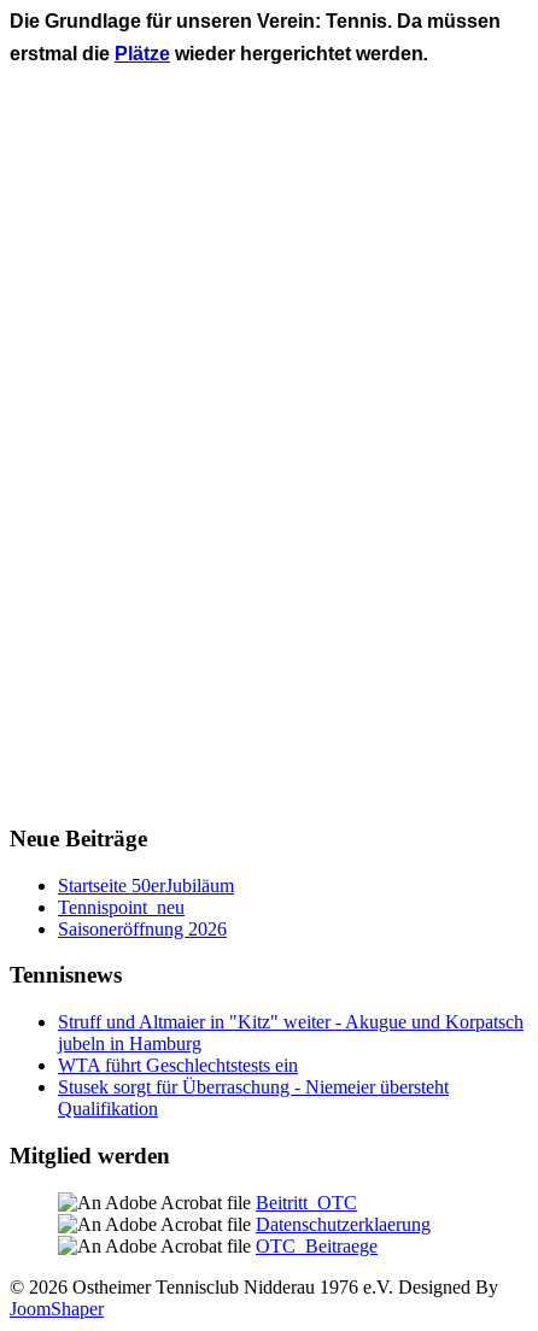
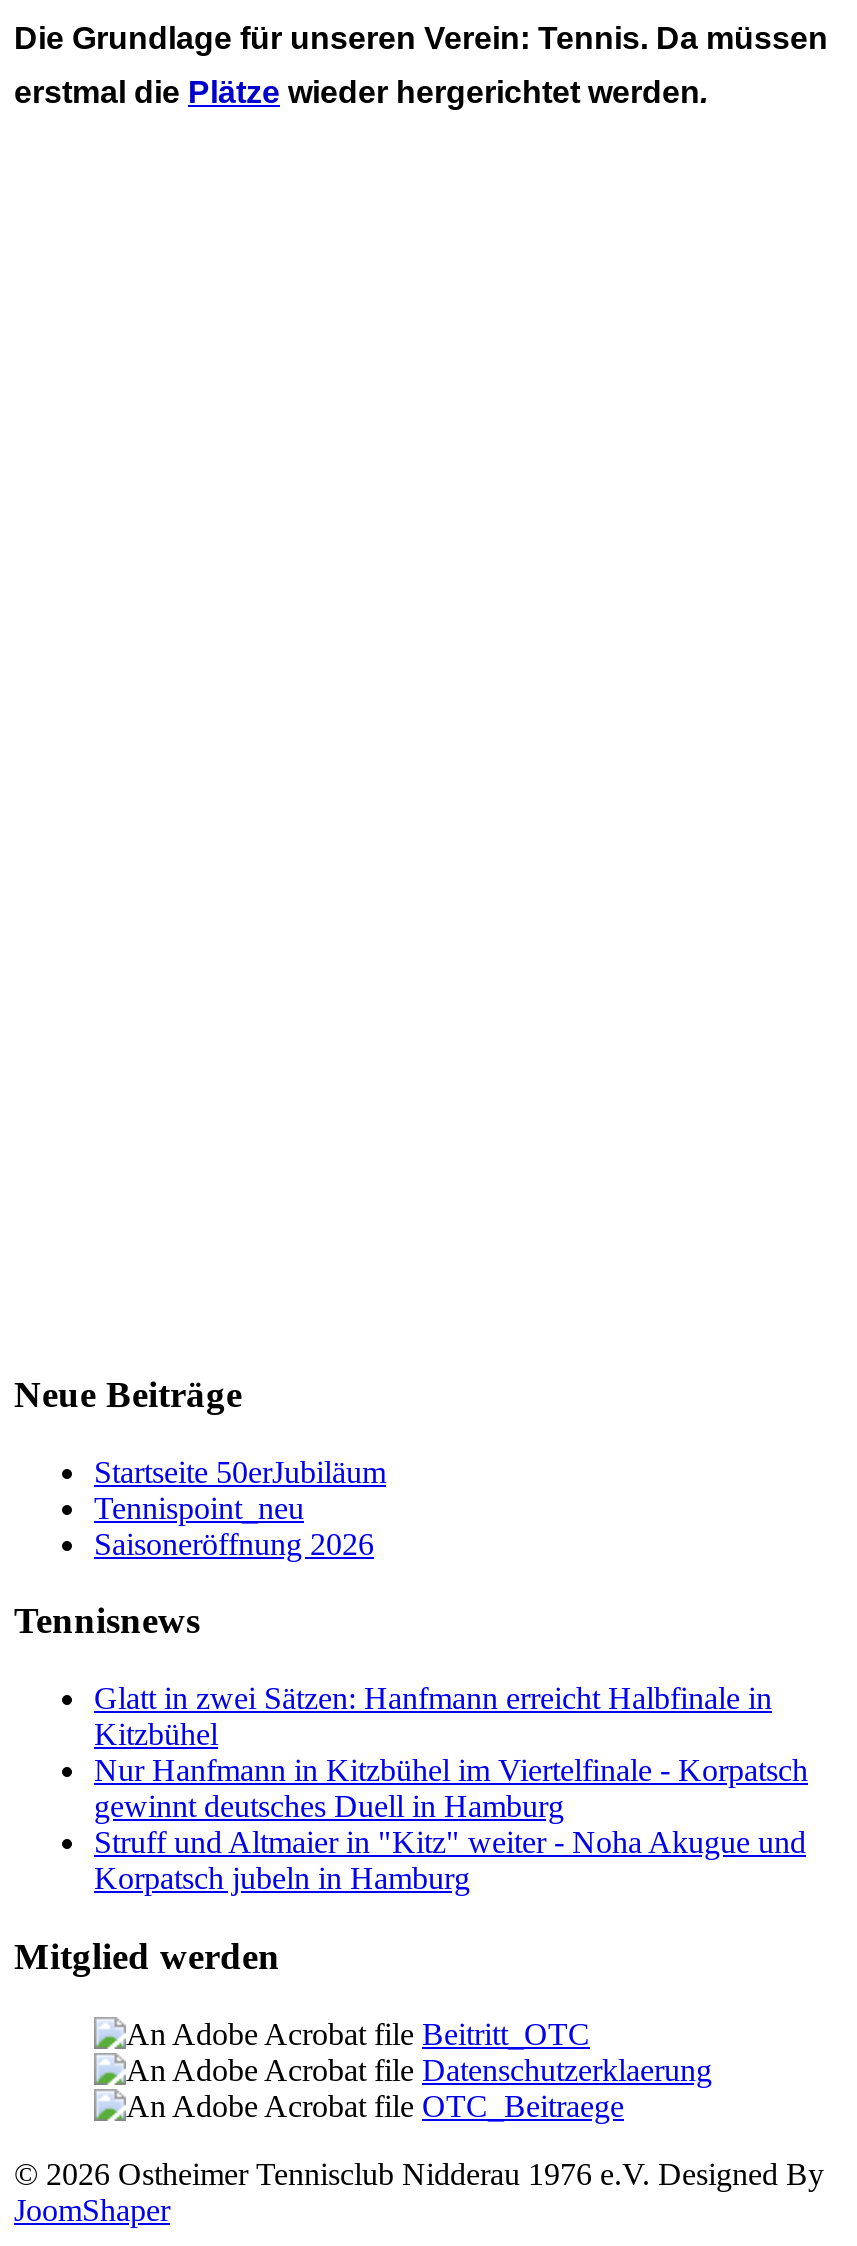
- Struff und Altmaier in "Kitz" weiter - Akugue und Korpatsch
- jubeln in Hamburg
- WTA führt Geschlechtstests ein
- Stusek sorgt für Überraschung - Niemeier übersteht
- Qualifikation
+ Glatt in zwei Sätzen: Hanfmann erreicht Halbfinale in
+ Kitzbühel
+ Nur Hanfmann in Kitzbühel im Viertelfinale - Korpatsch
+ gewinnt deutsches Duell in Hamburg
+ Struff und Altmaier in "Kitz" weiter - Noha Akugue und
+ Korpatsch jubeln in Hamburg
